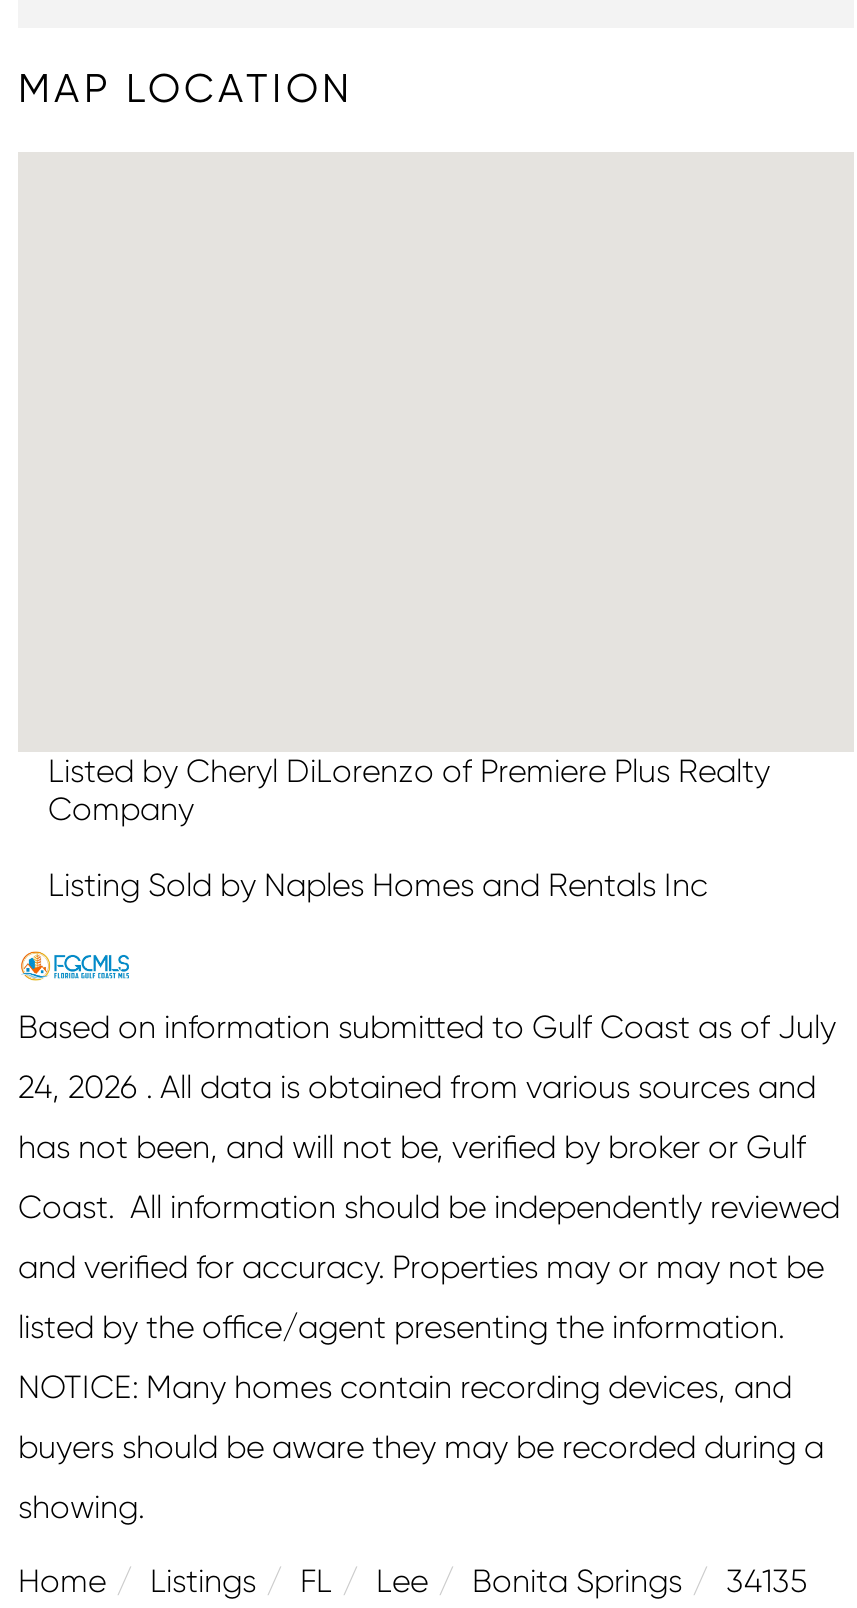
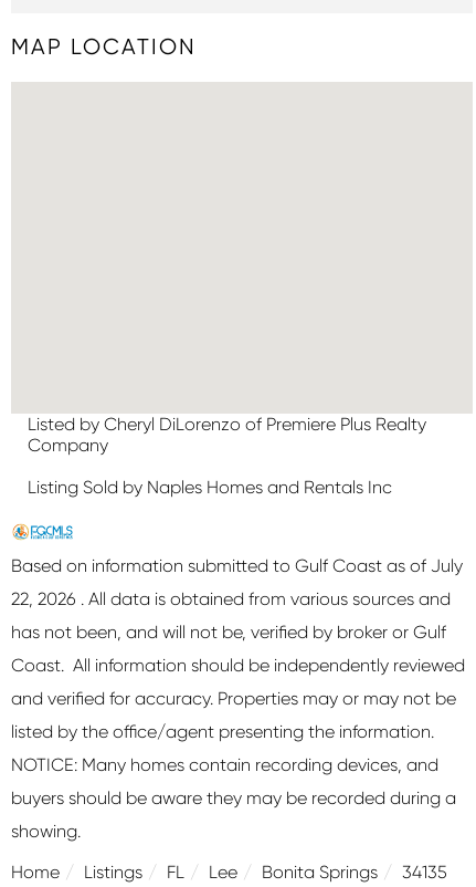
- 24, 2026 . All data is obtained from various sources and
+ 22, 2026 . All data is obtained from various sources and
